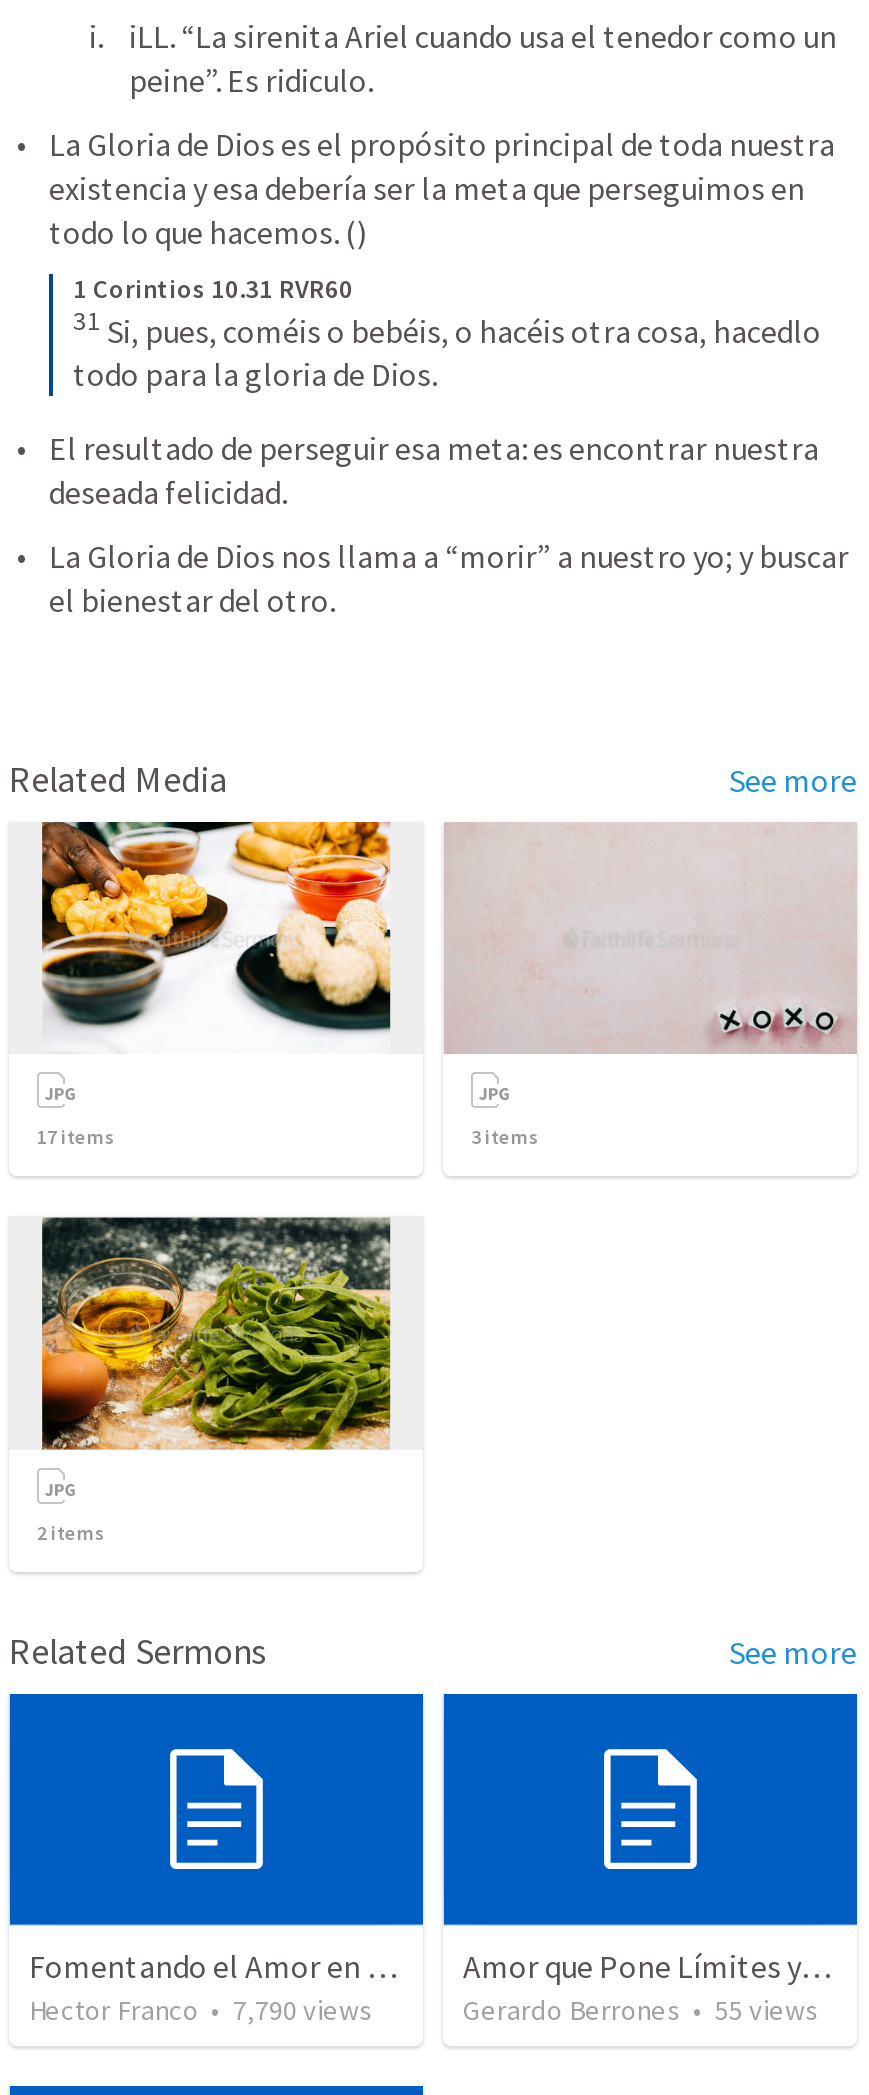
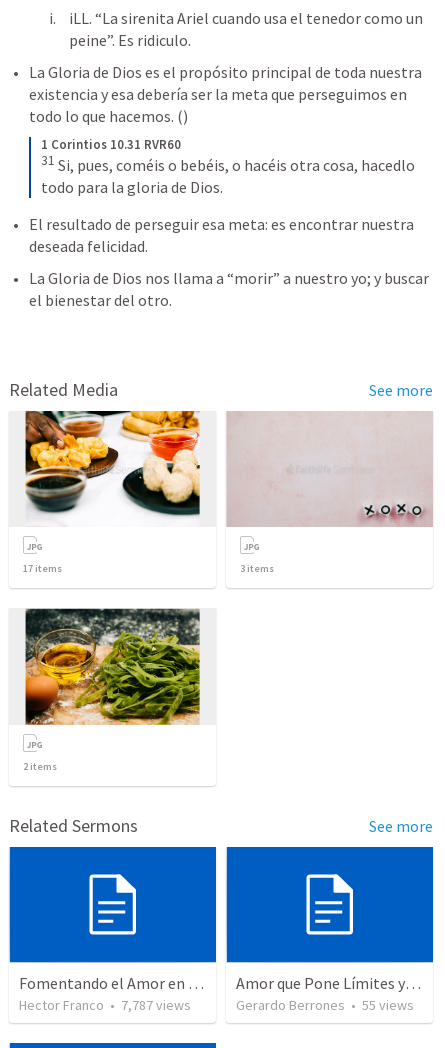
- Hector Franco • 7,790 views
+ Hector Franco • 7,787 views
